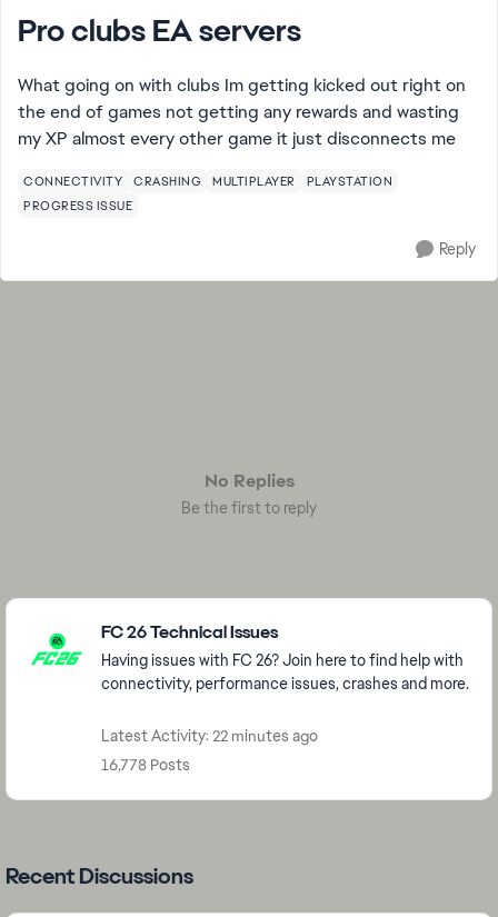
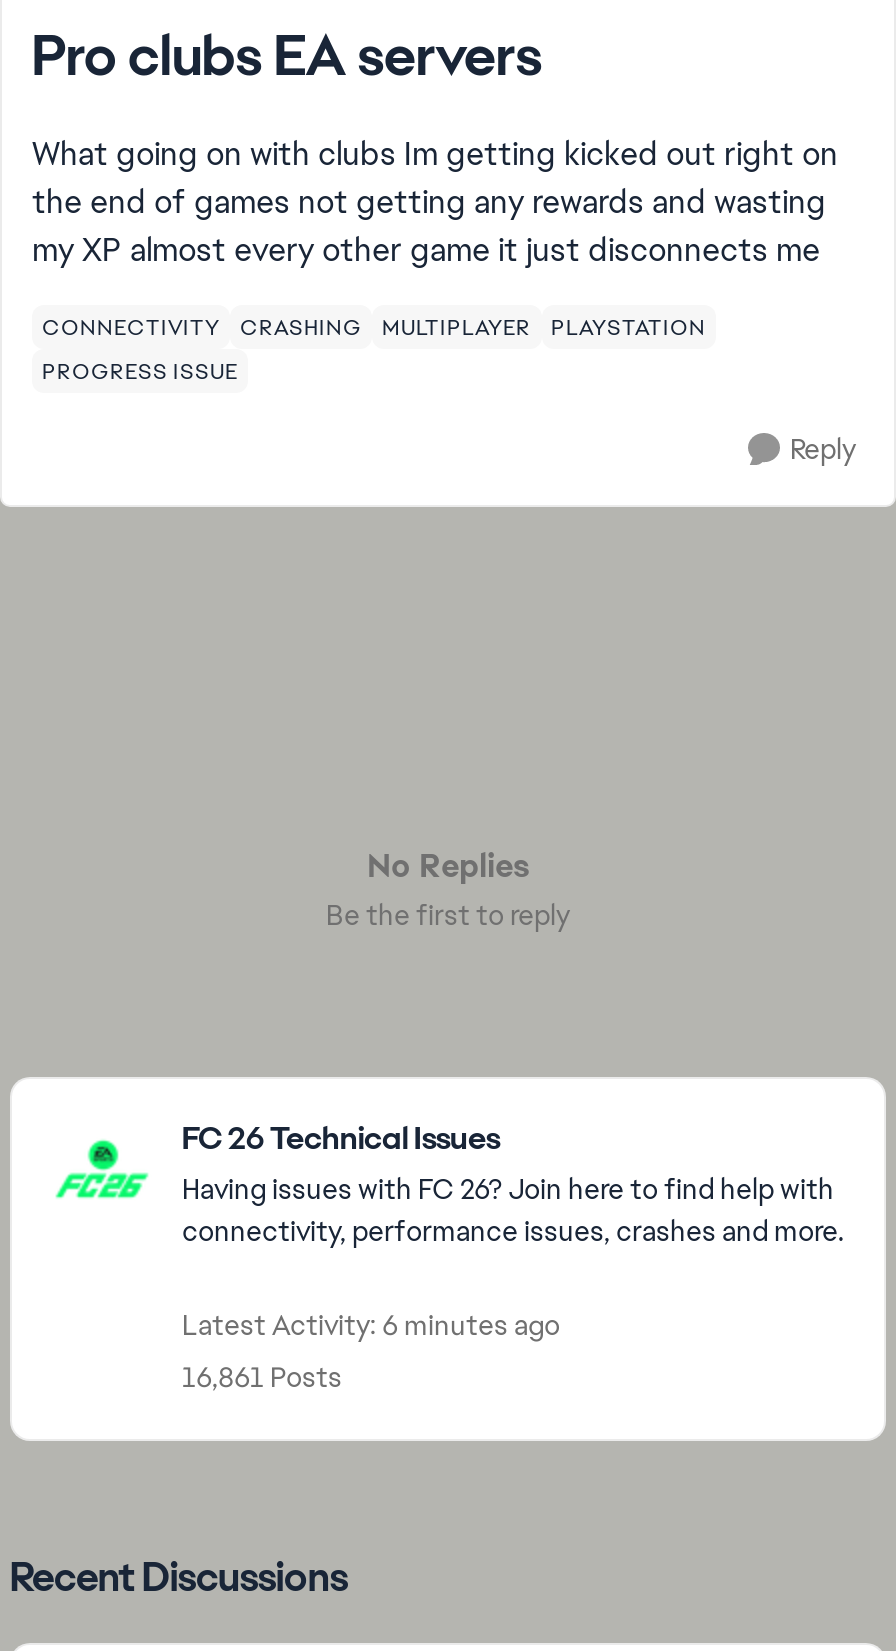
- Latest Activity: 22 minutes ago
+ Latest Activity: 6 minutes ago

- 16,778 Posts
+ 16,861 Posts
